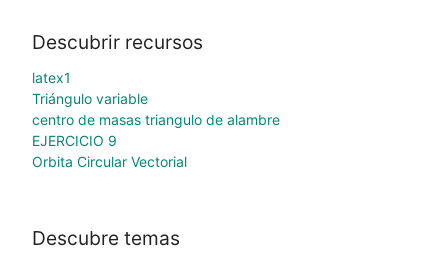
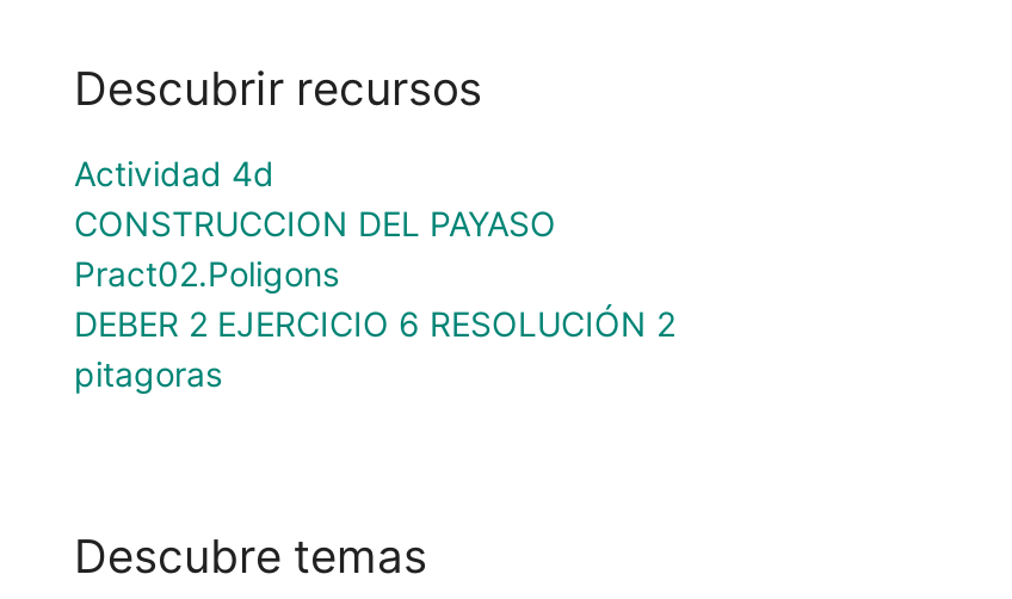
- latex1
- Triángulo variable
- centro de masas triangulo de alambre
- EJERCICIO 9
- Orbita Circular Vectorial
+ Actividad 4d
+ CONSTRUCCION DEL PAYASO
+ Pract02.Poligons
+ DEBER 2 EJERCICIO 6 RESOLUCIÓN 2
+ pitagoras
